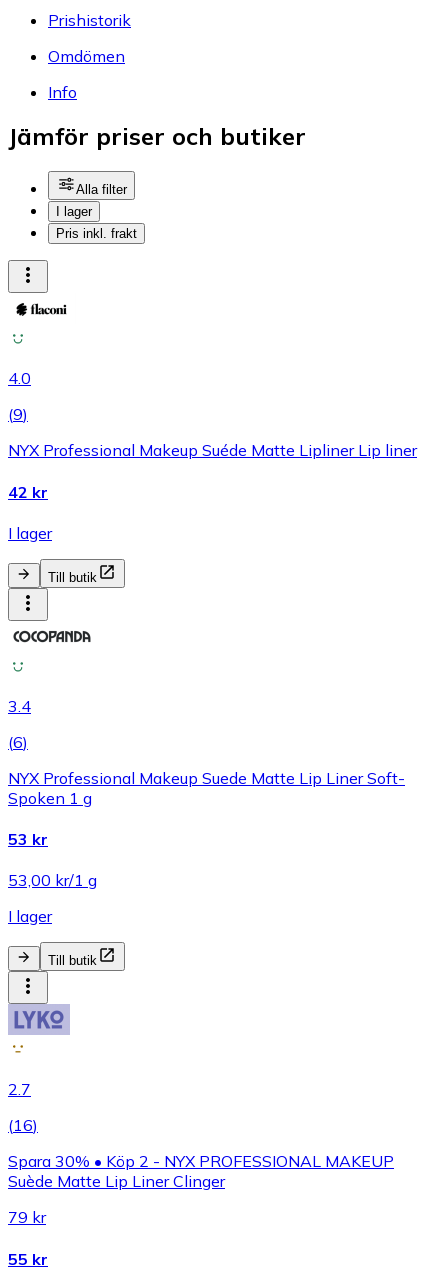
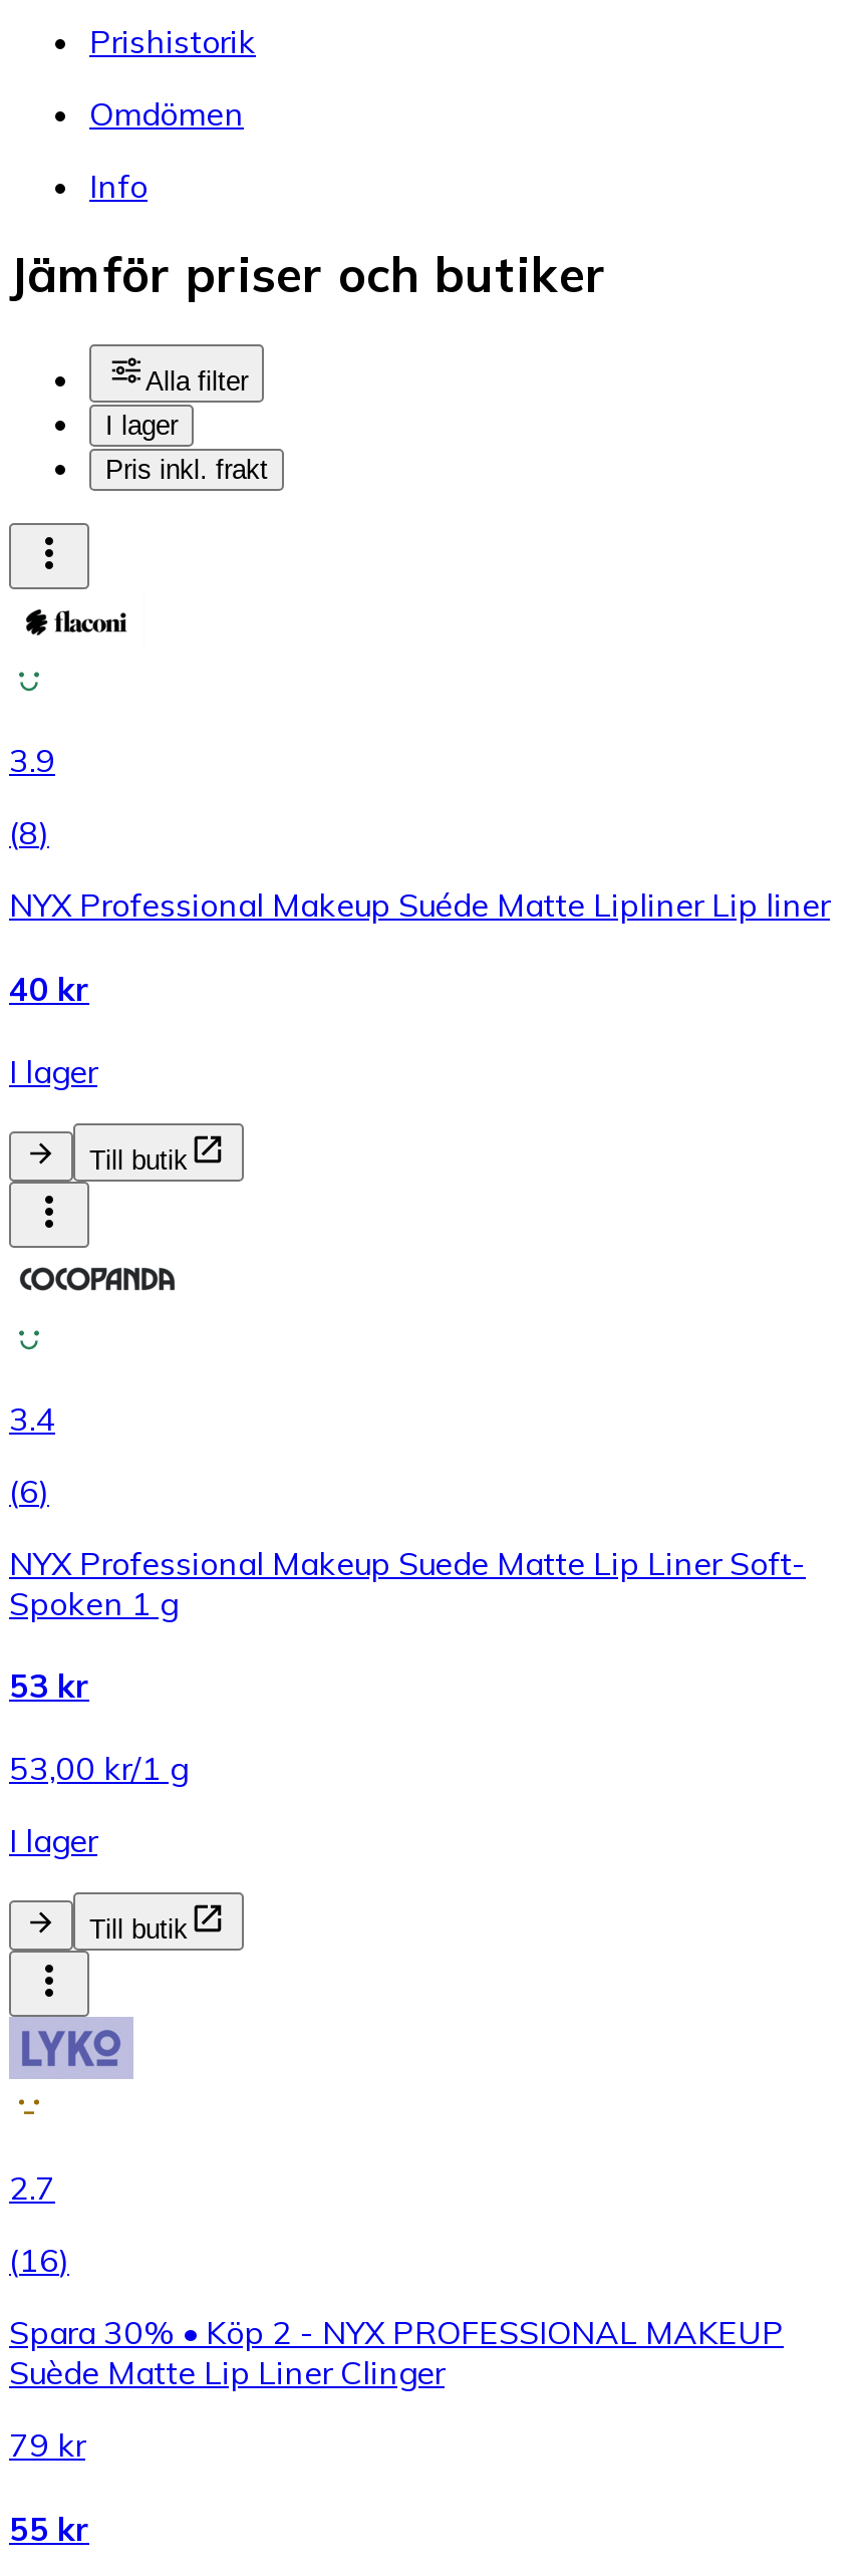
- 4.0
+ 3.9

- (9)
+ (8)

- 42 kr
+ 40 kr
